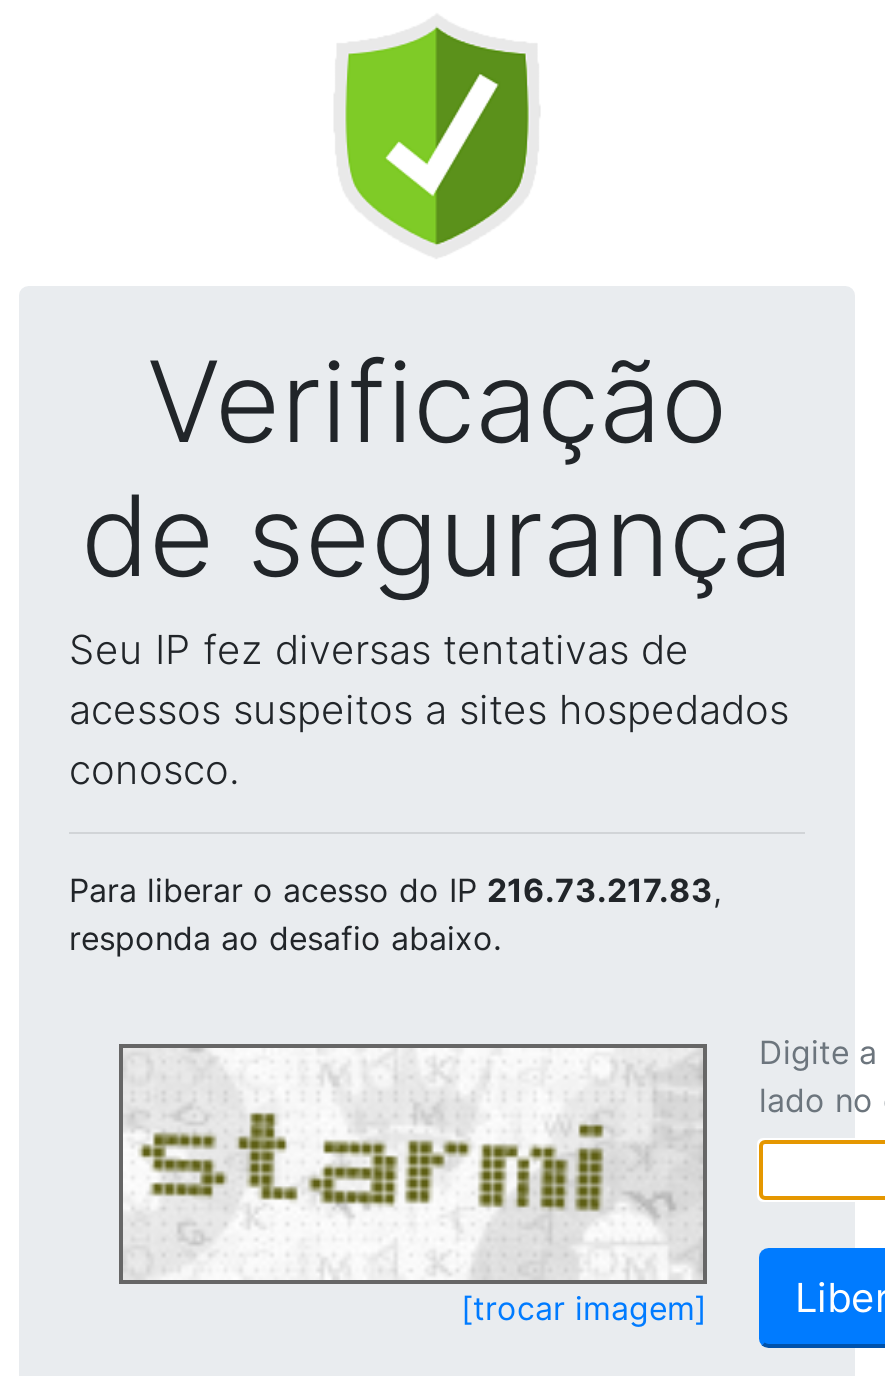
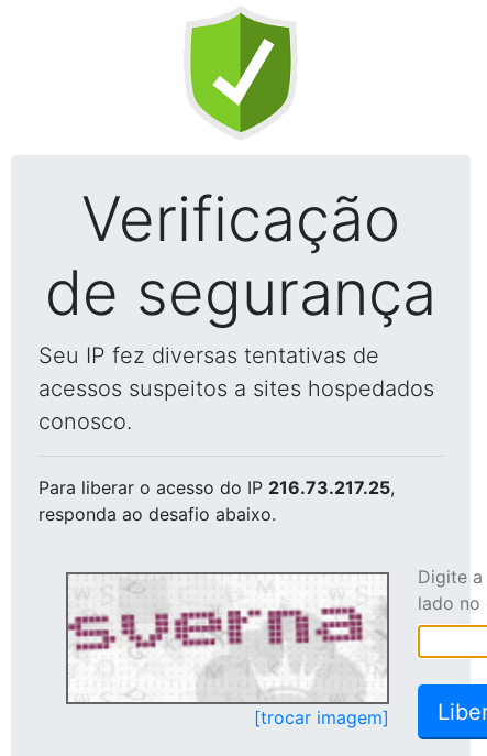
- Para liberar o acesso do IP 216.73.217.83,
+ Para liberar o acesso do IP 216.73.217.25,

- [image]
+ [image]
